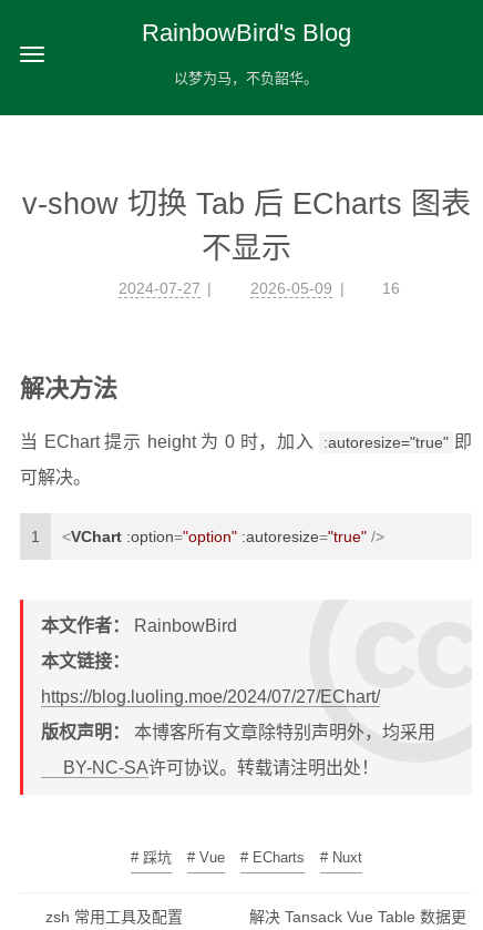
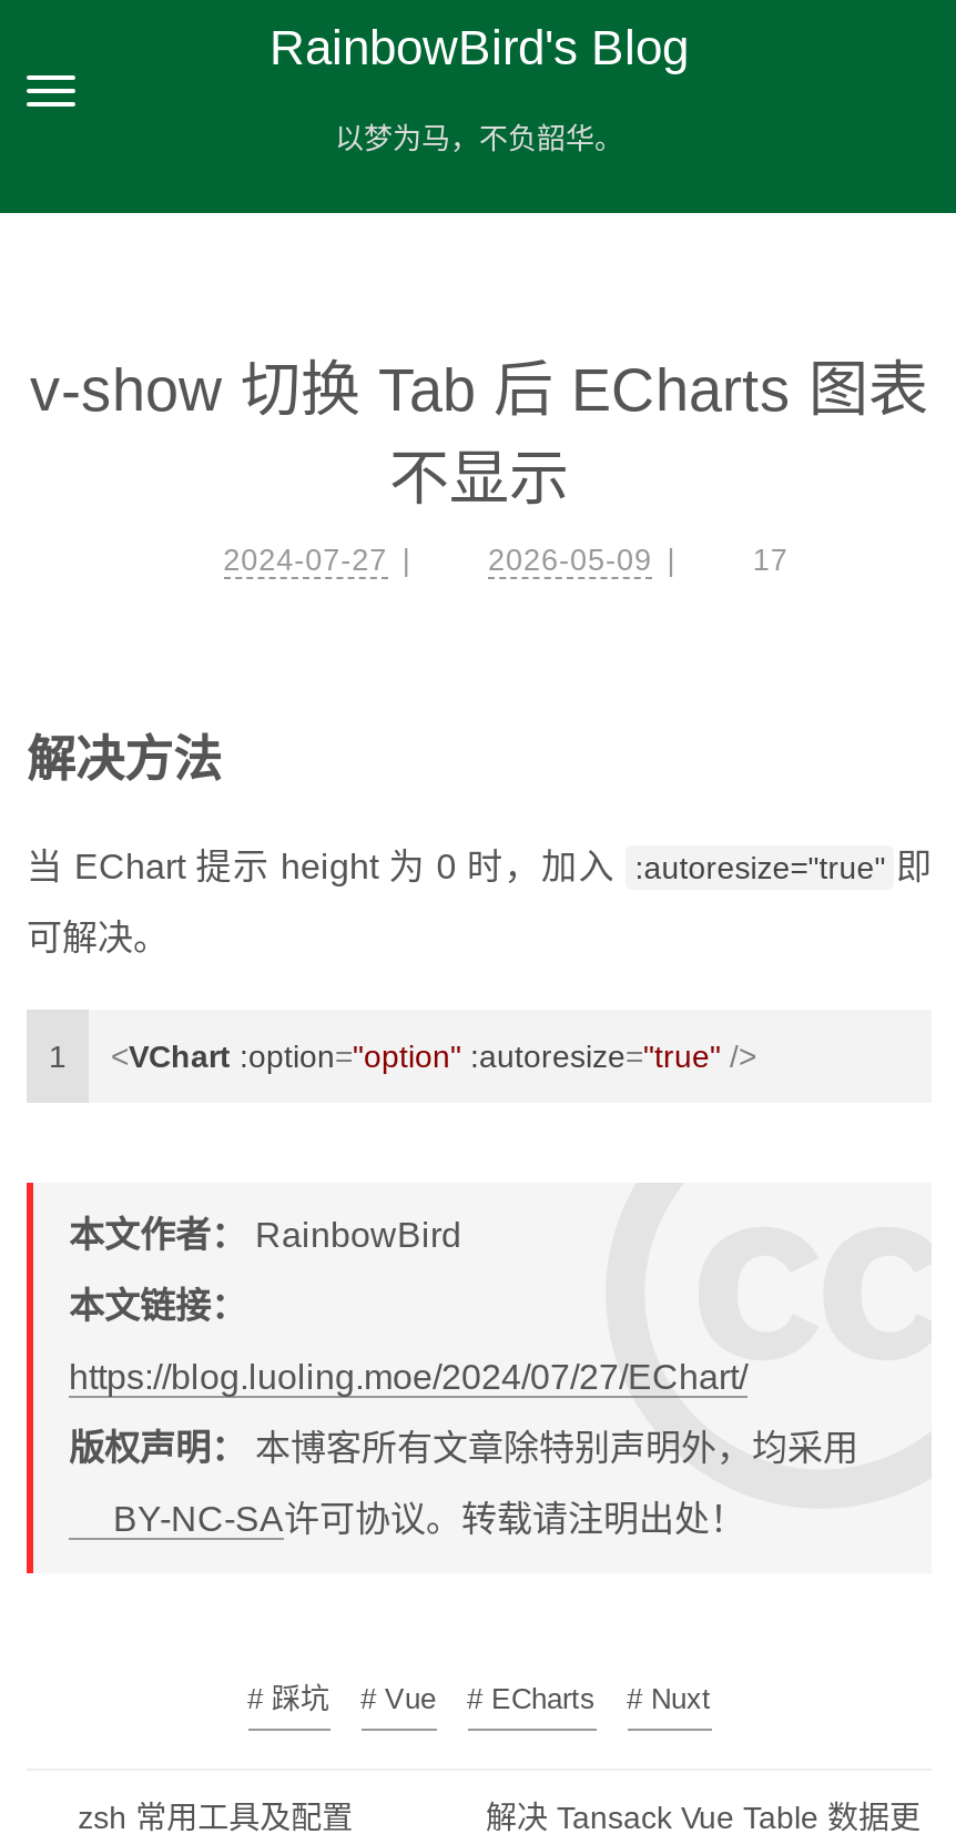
- 16
+ 17
